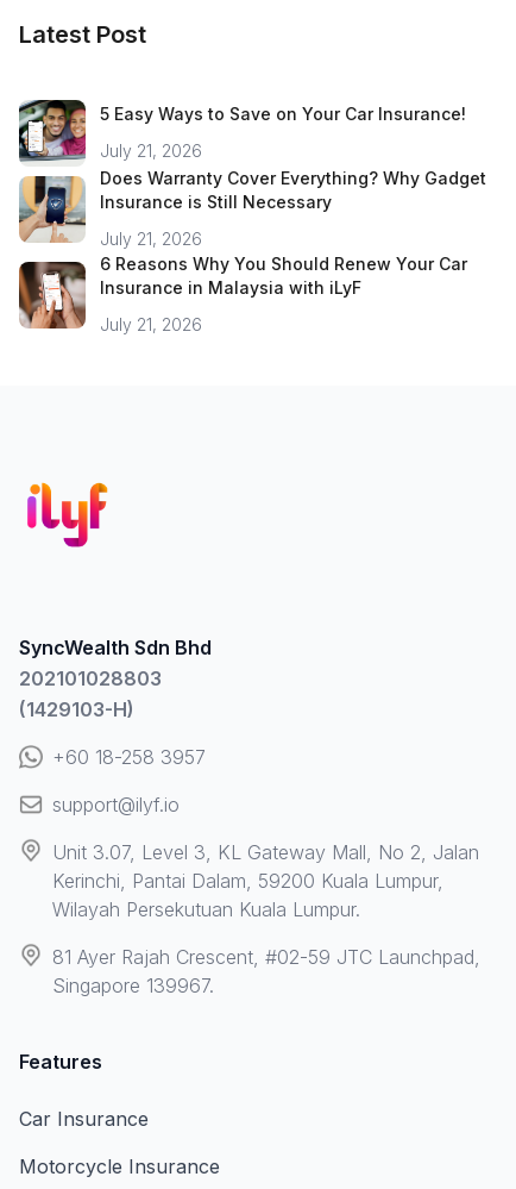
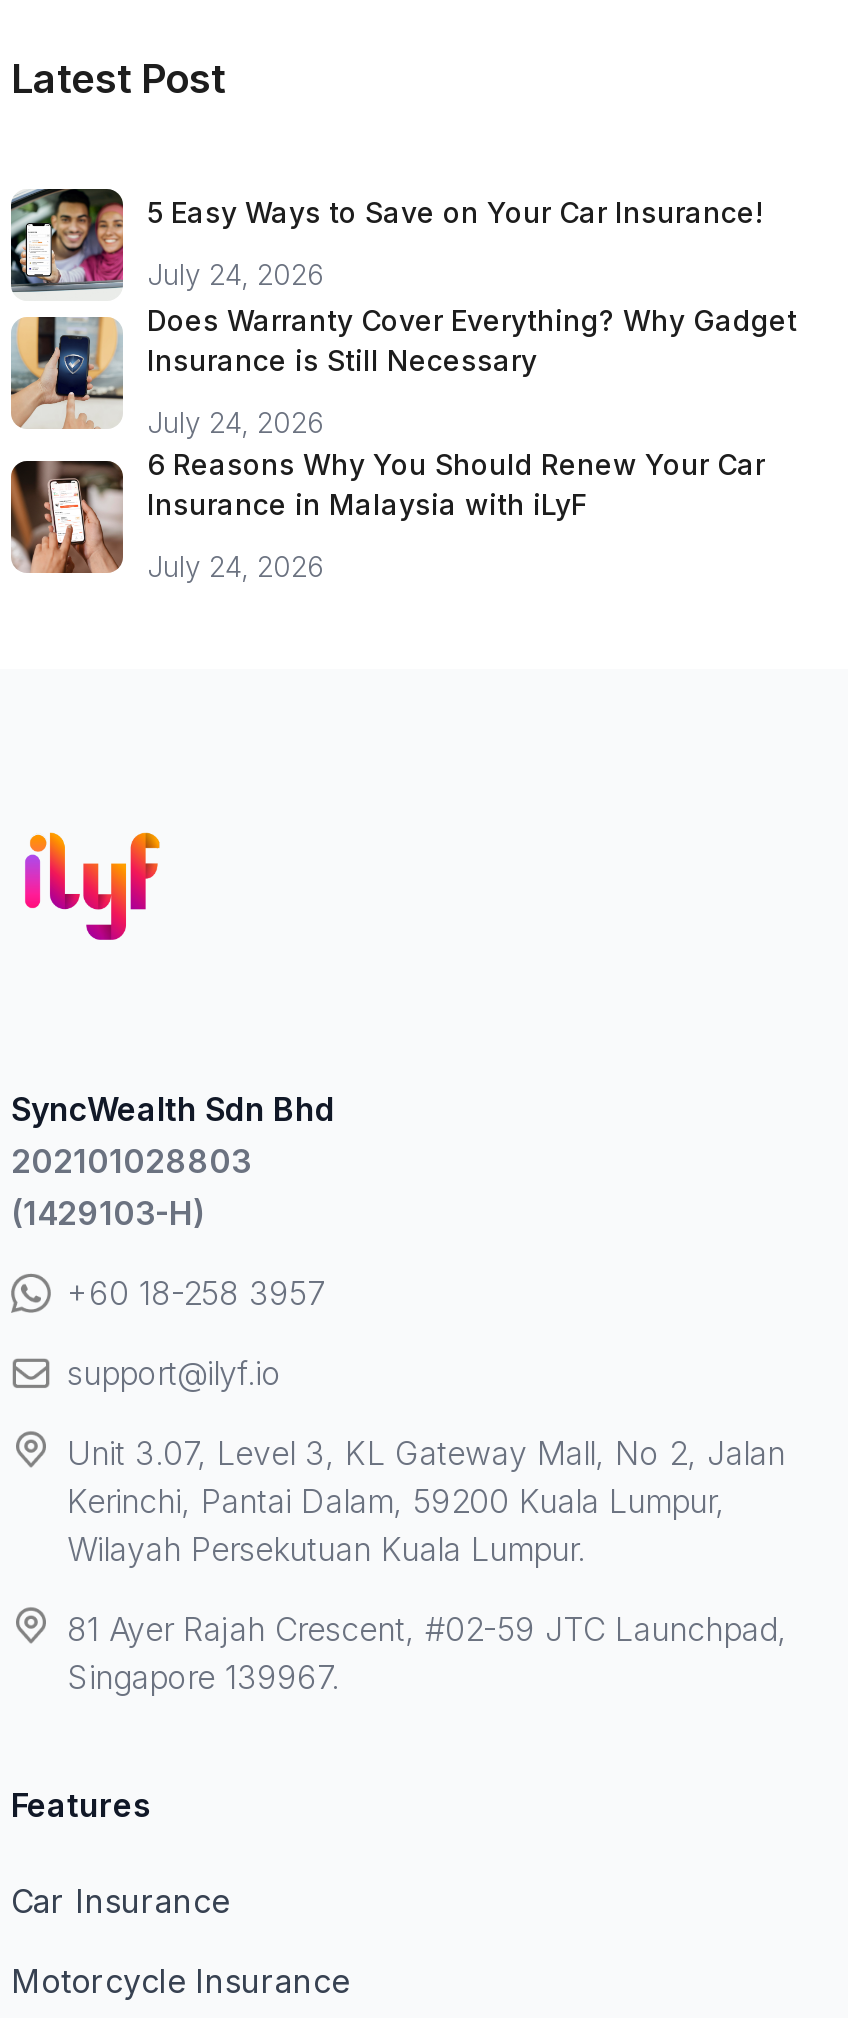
- July 21, 2026
+ July 24, 2026

- July 21, 2026
+ July 24, 2026

- July 21, 2026
+ July 24, 2026
